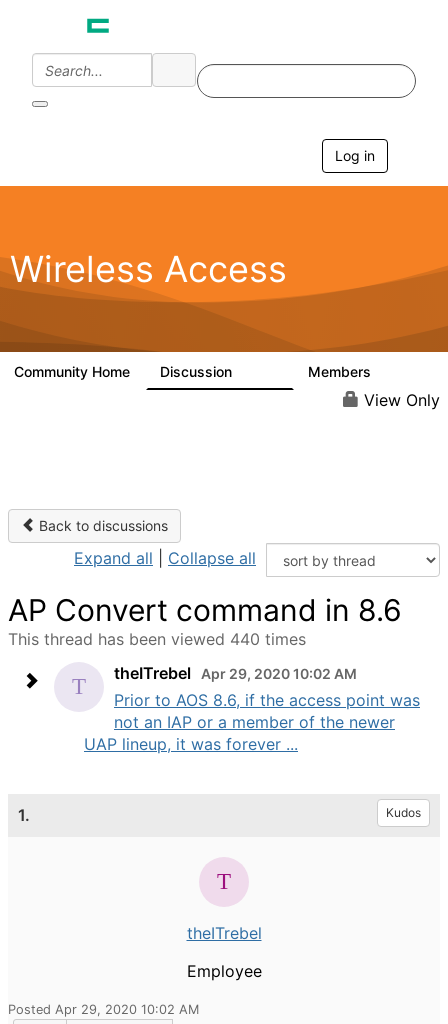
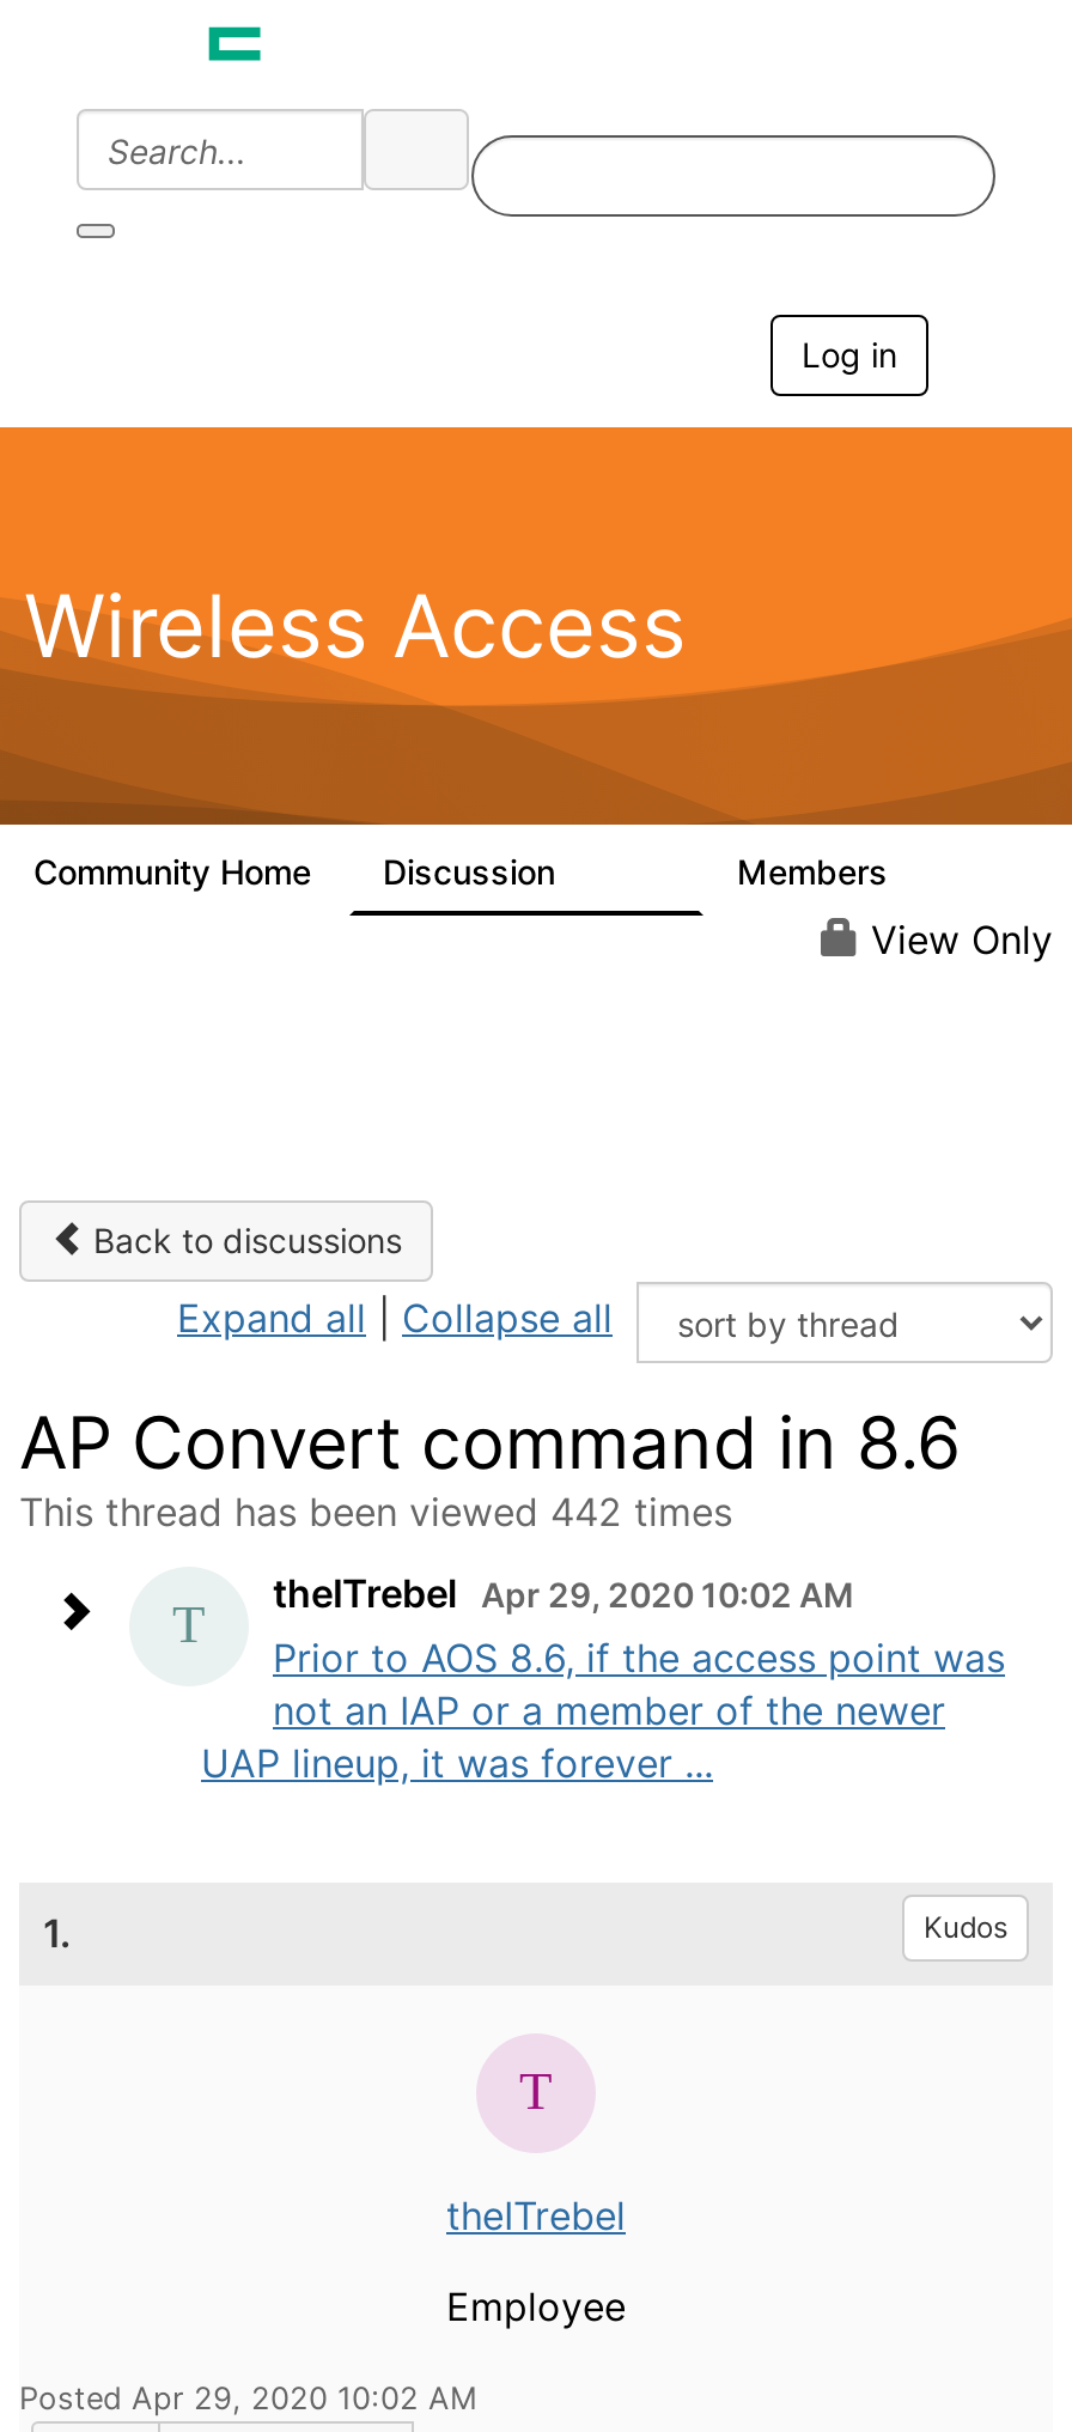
- This thread has been viewed 440 times
+ This thread has been viewed 442 times
